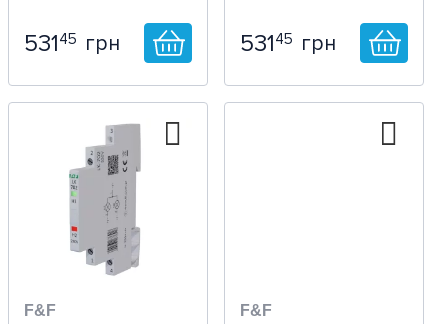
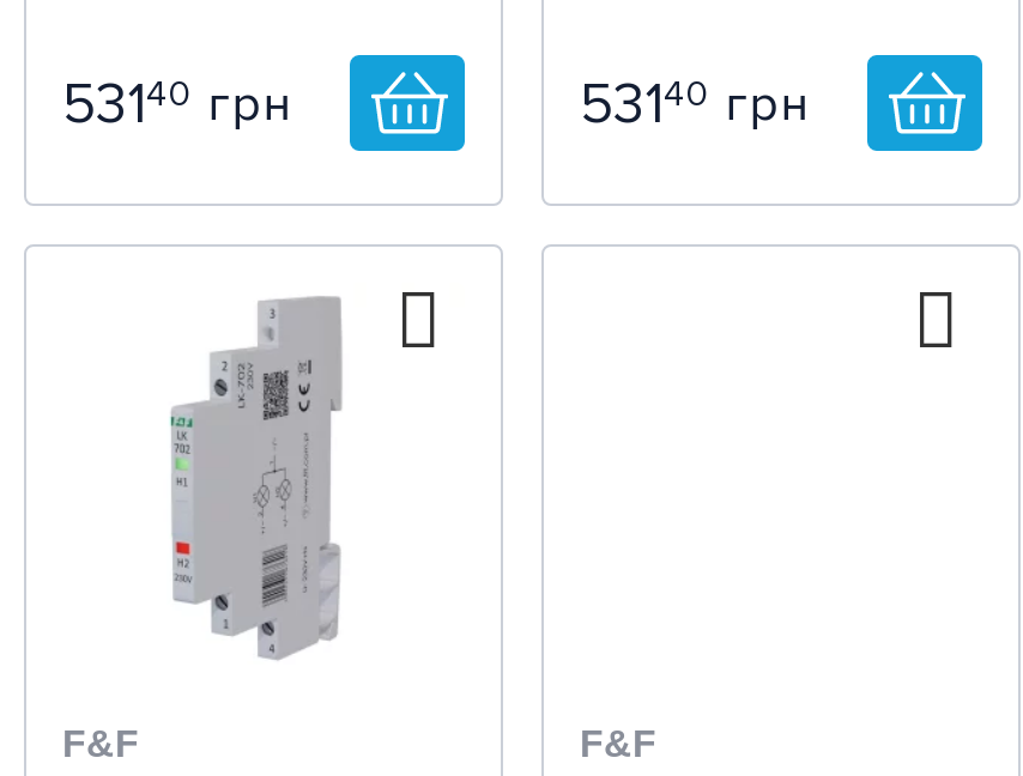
- 53145 грн
+ 53140 грн

- 53145 грн
+ 53140 грн
